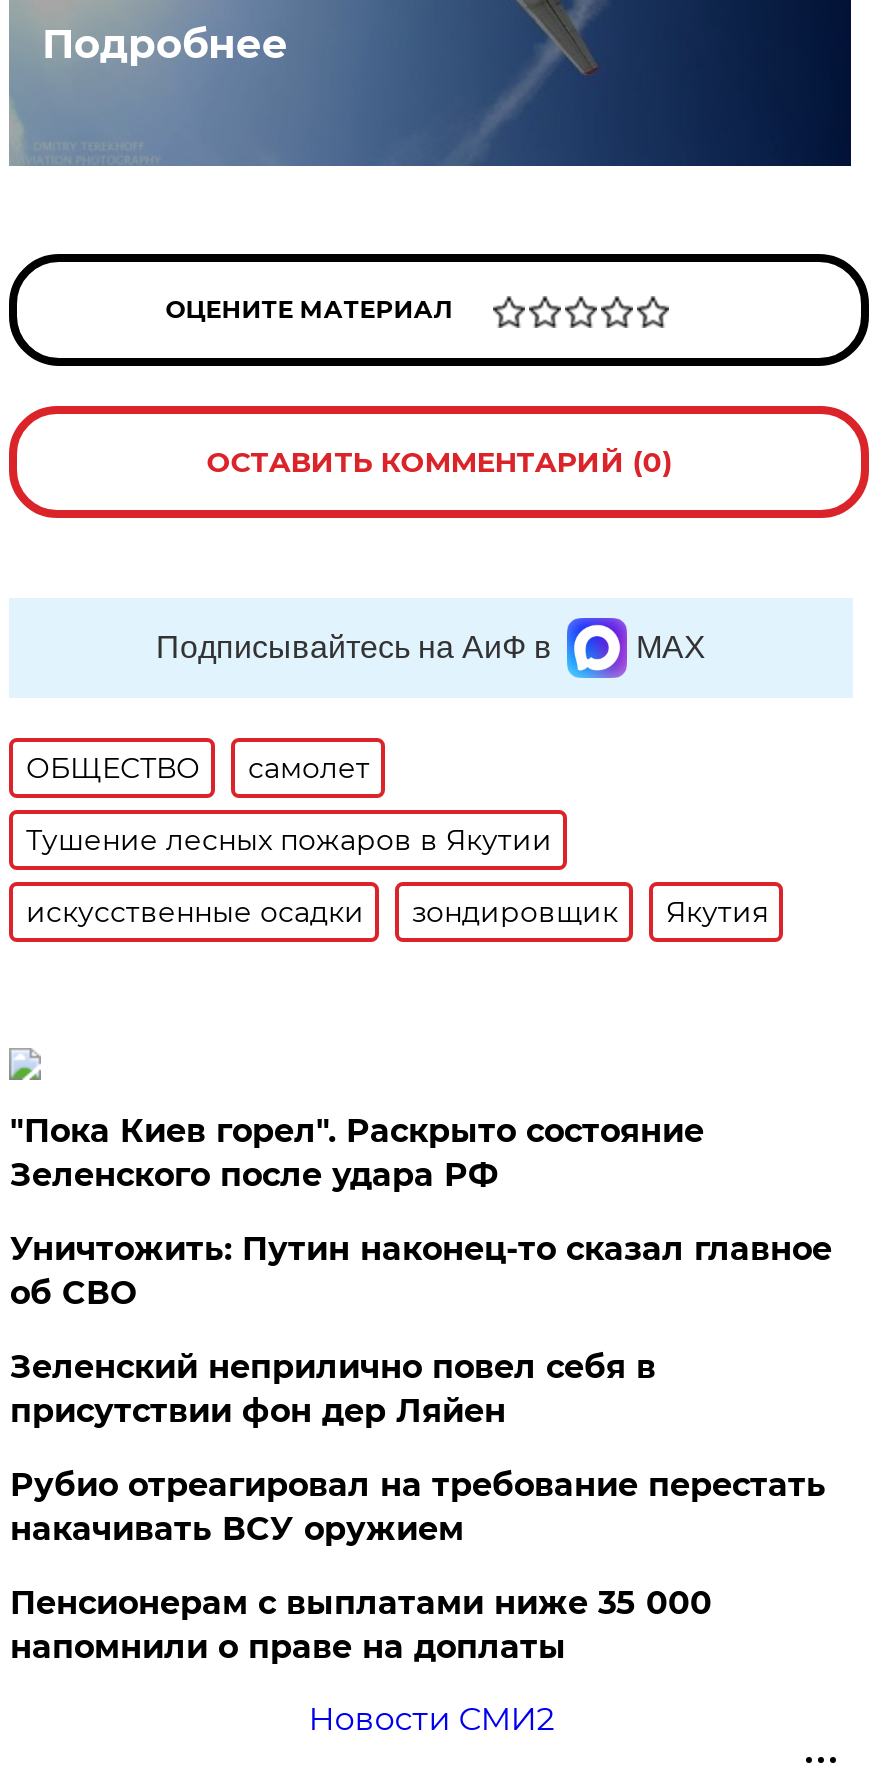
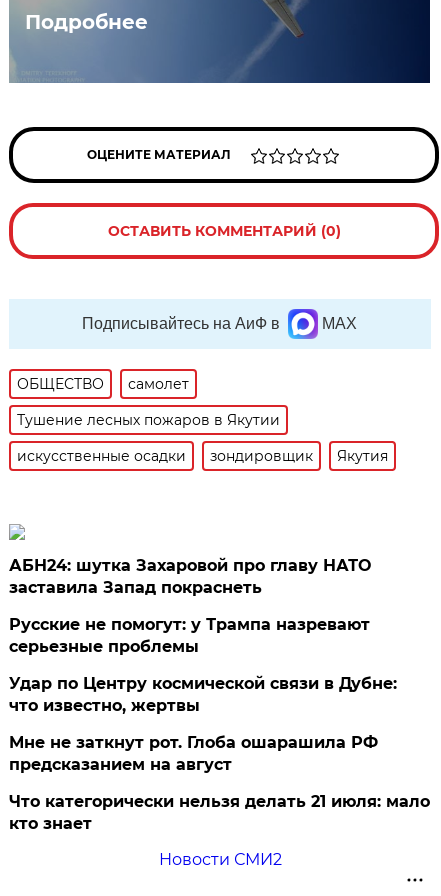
- "Пока Киев горел". Раскрыто состояние
- Зеленского после удара РФ
+ АБН24: шутка Захаровой про главу НАТО
+ заставила Запад покраснеть

- Уничтожить: Путин наконец-то сказал главное
- об СВО
+ Русские не помогут: у Трампа назревают
+ серьезные проблемы

- Зеленский неприлично повел cебя в
- присутствии фон дер Ляйен
+ Удар по Центру космической связи в Дубне:
+ что известно, жертвы

- Рубио отреагировал на требование перестать
- накачивать ВСУ оружием
+ Мне не заткнут рот. Глоба ошарашила РФ
+ предсказанием на август

- Пенсионерам с выплатами ниже 35 000
- напомнили о праве на доплаты
+ Что категорически нельзя делать 21 июля: мало
+ кто знает
